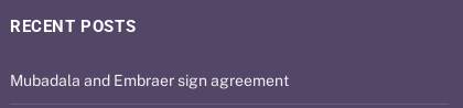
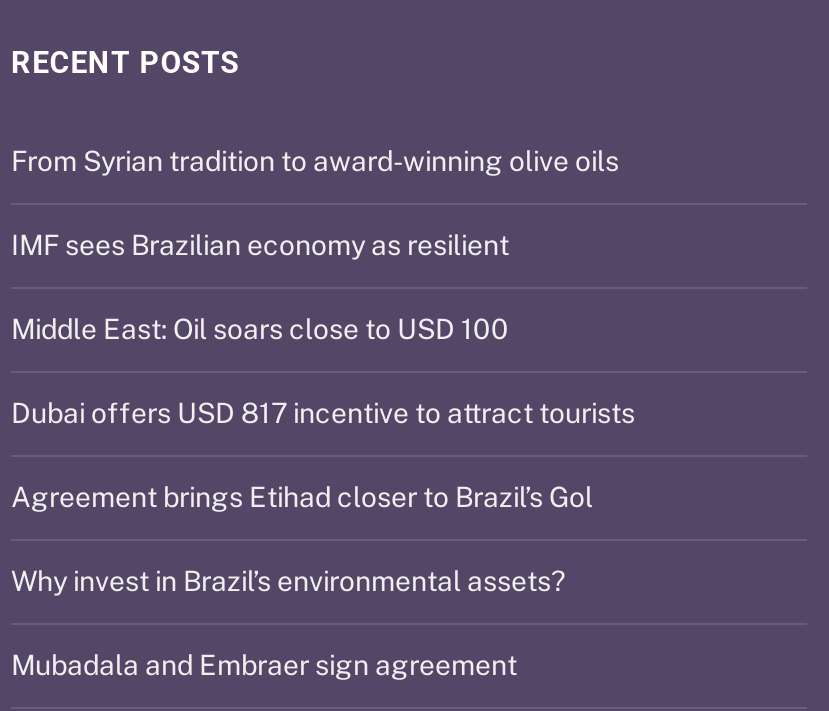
+ From Syrian tradition to award-winning olive oils
+ IMF sees Brazilian economy as resilient
+ Middle East: Oil soars close to USD 100
+ Dubai offers USD 817 incentive to attract tourists
+ Agreement brings Etihad closer to Brazil’s Gol
+ Why invest in Brazil’s environmental assets?
